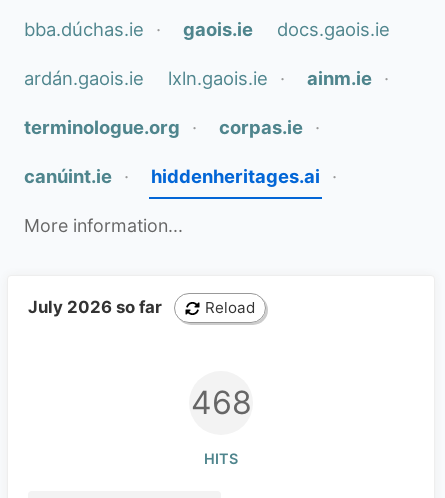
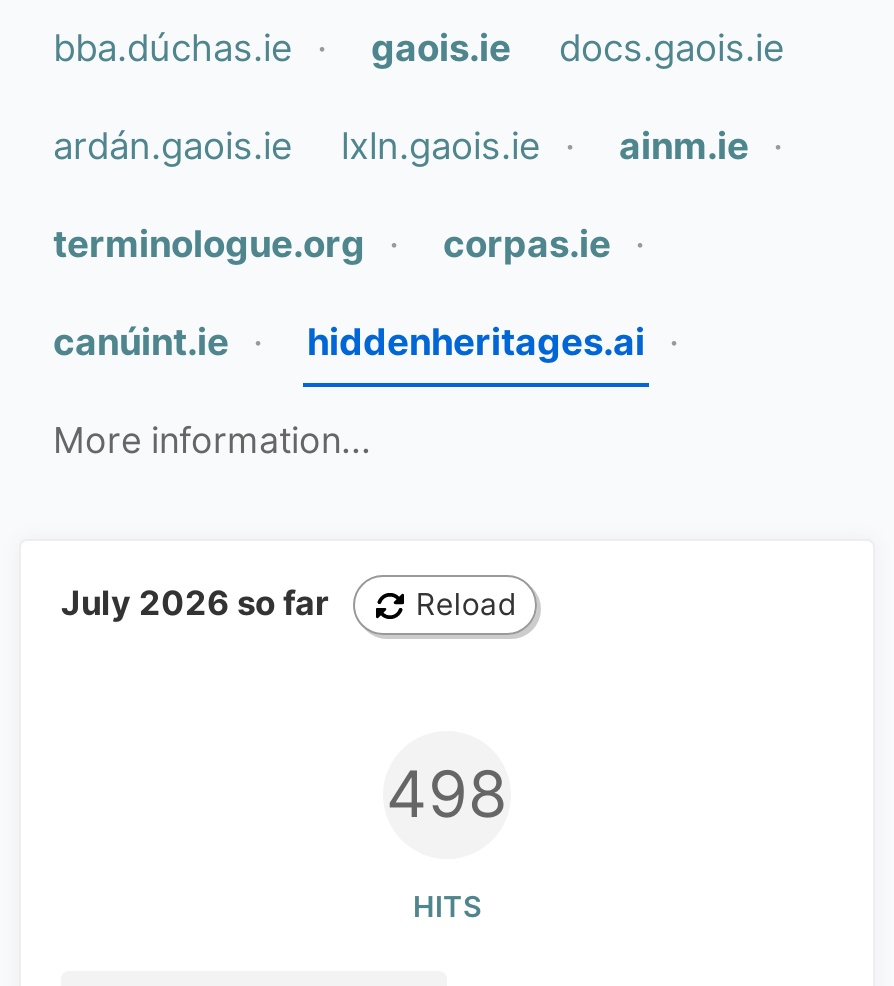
- 468
+ 498
